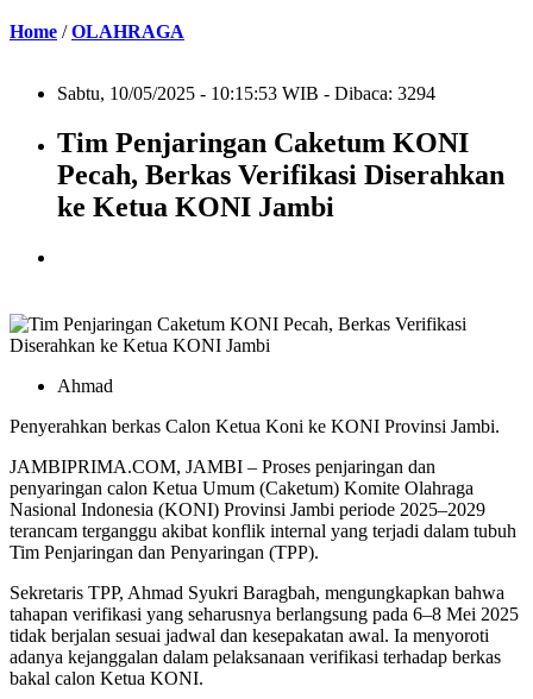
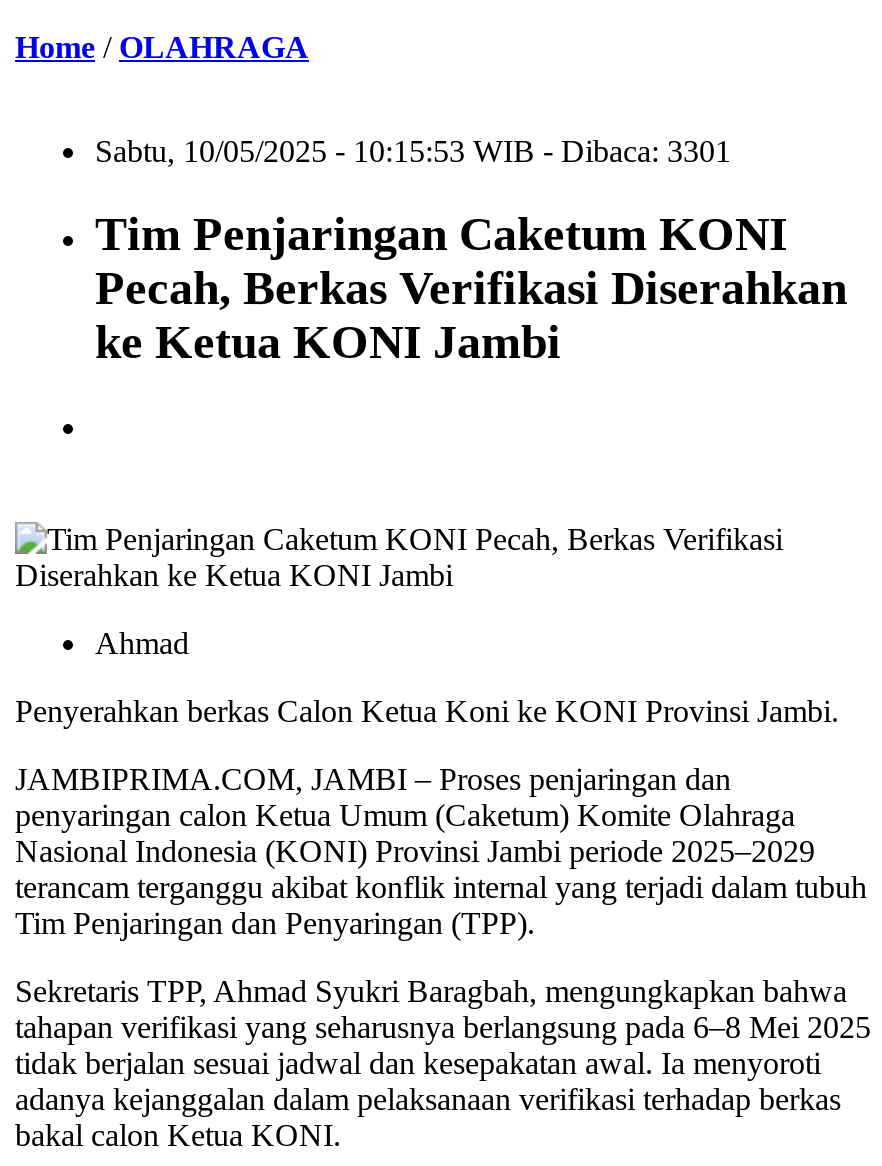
- Sabtu, 10/05/2025 - 10:15:53 WIB - Dibaca: 3294
+ Sabtu, 10/05/2025 - 10:15:53 WIB - Dibaca: 3301
